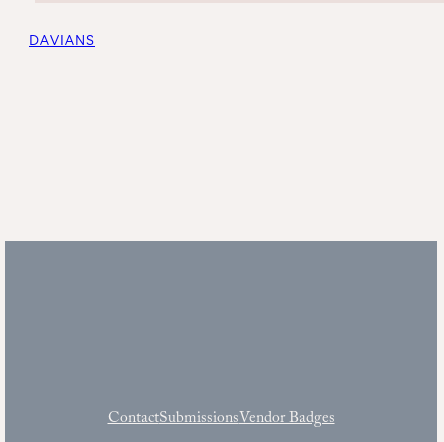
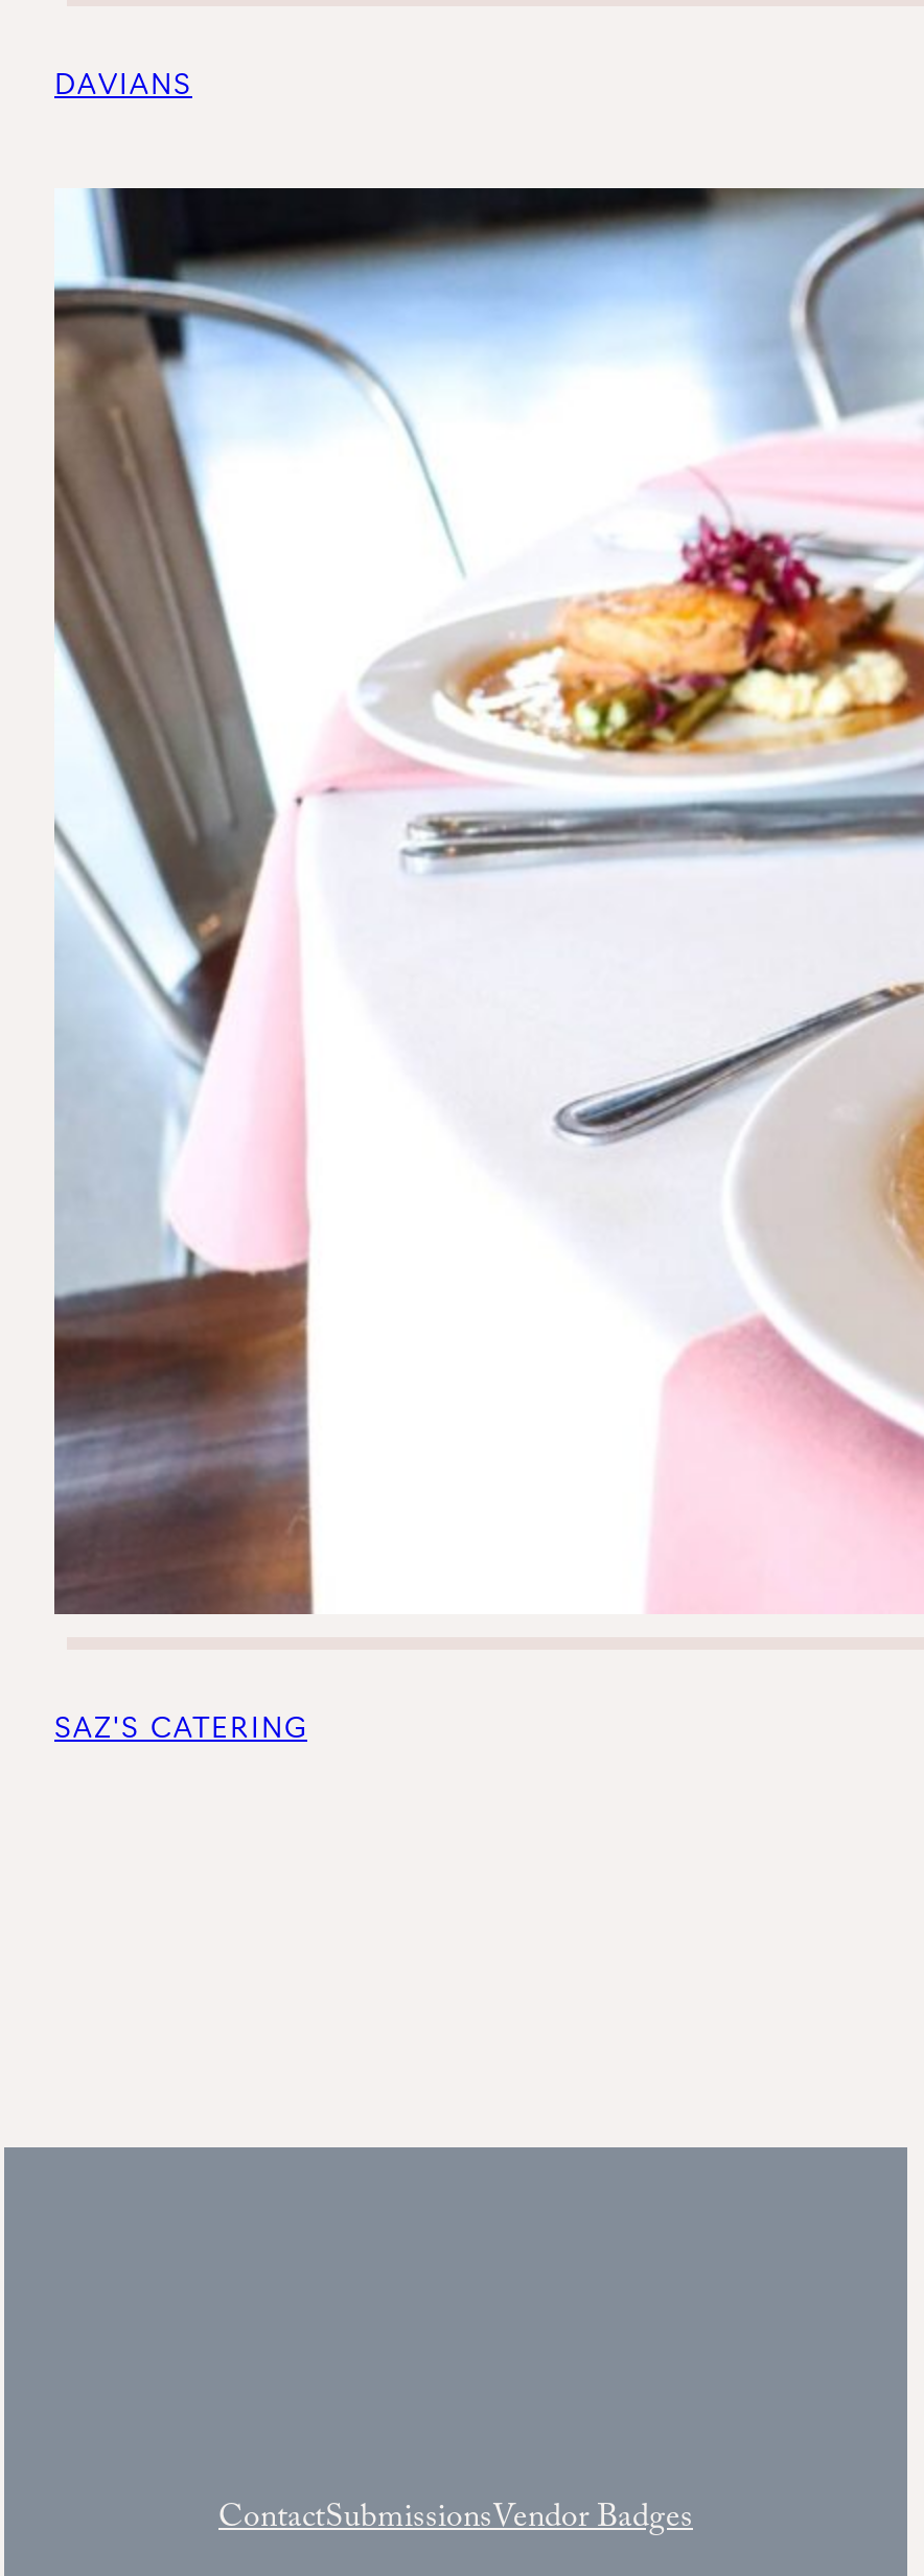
+ [image]

+ SAZ'S CATERING
